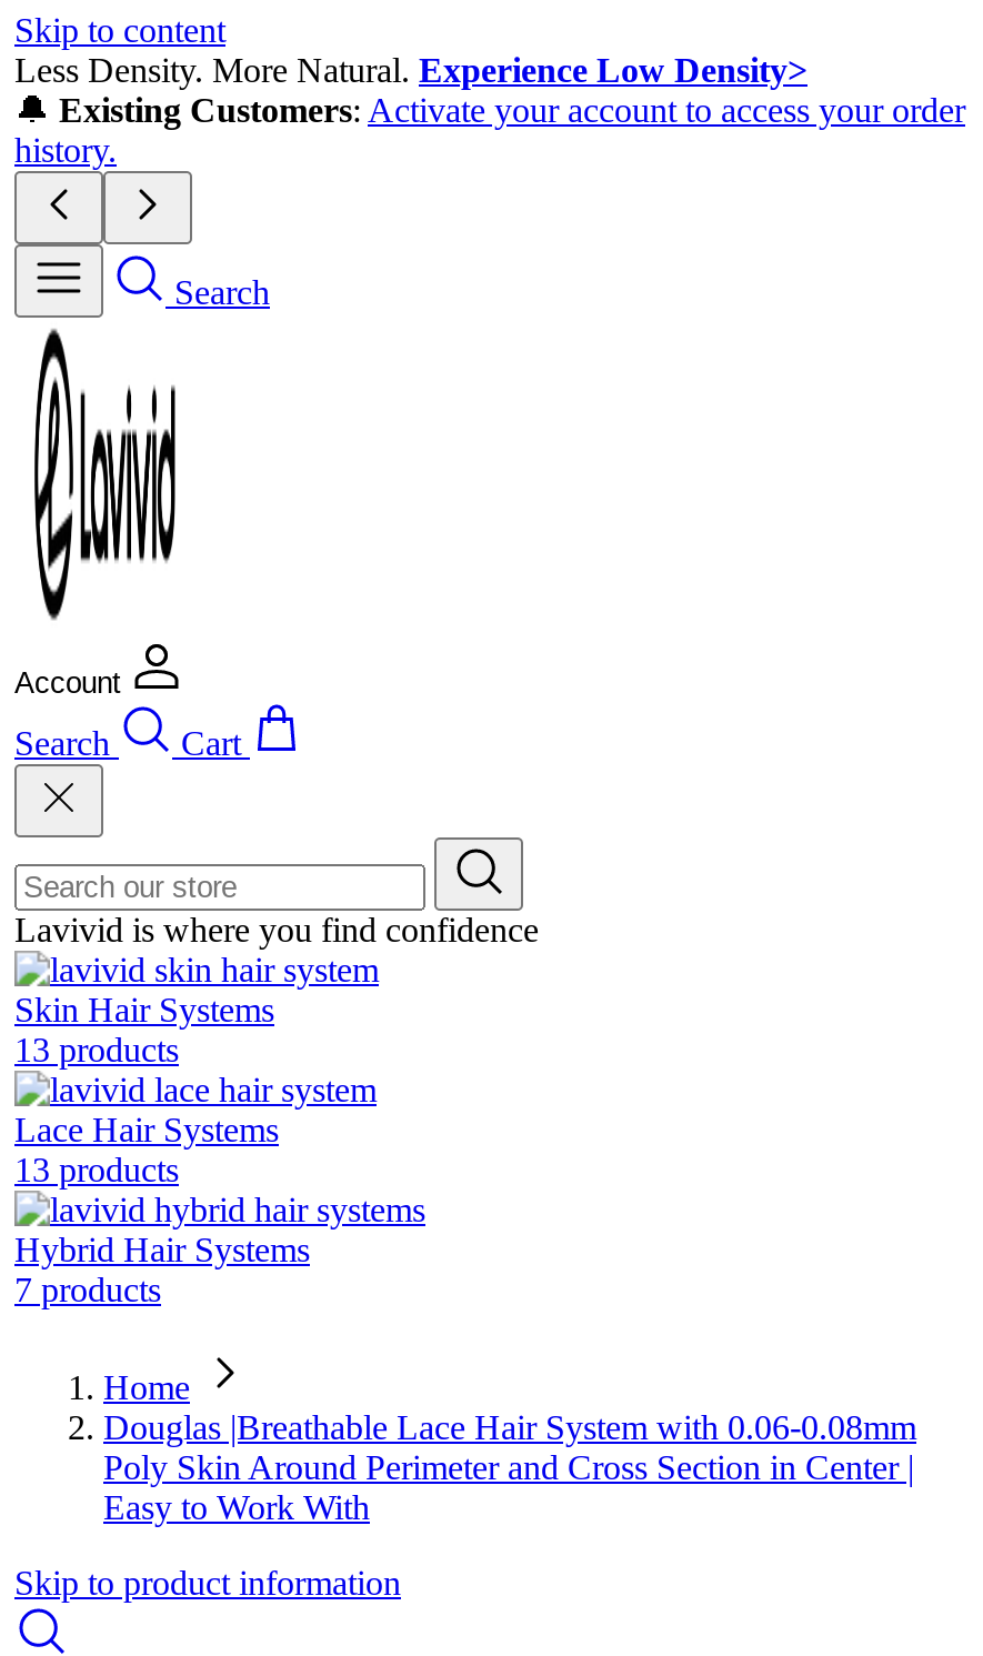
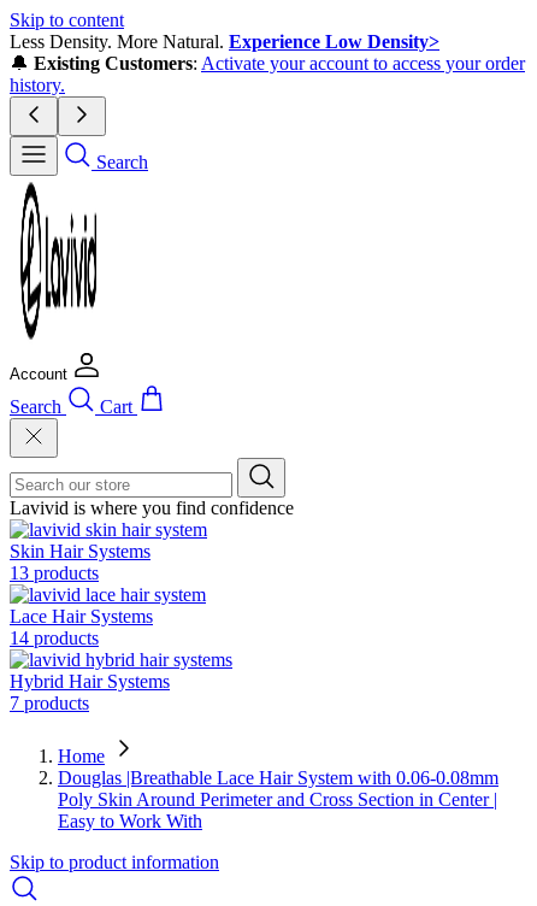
- 13 products
+ 14 products
